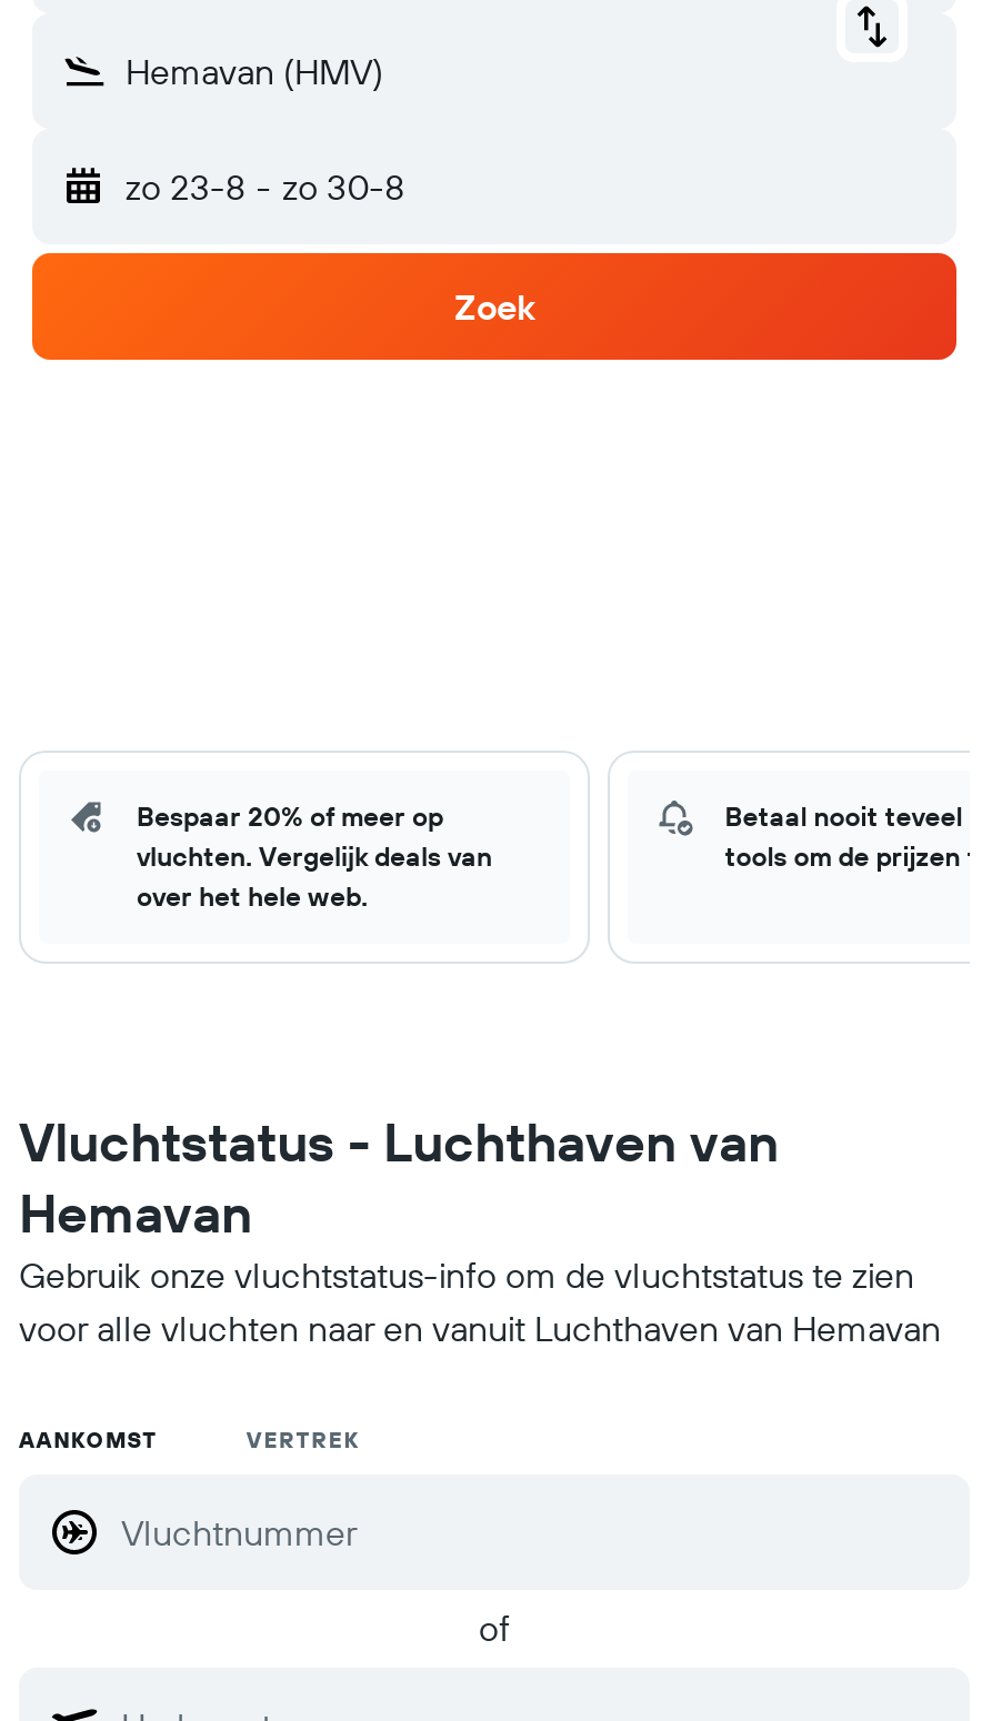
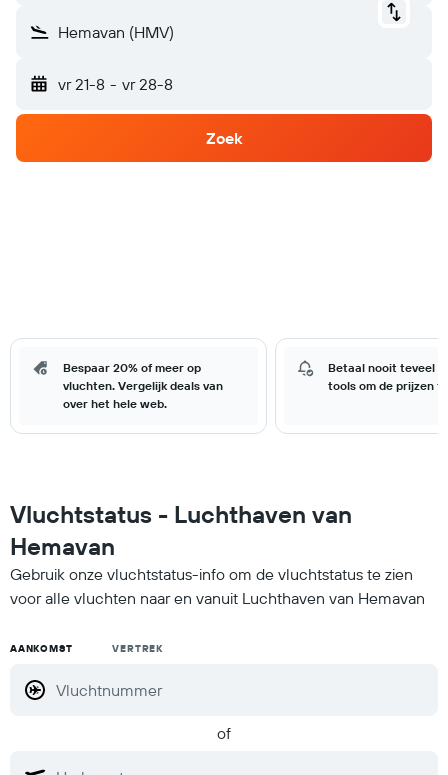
- zo 23-8 - zo 30-8
+ vr 21-8 - vr 28-8
